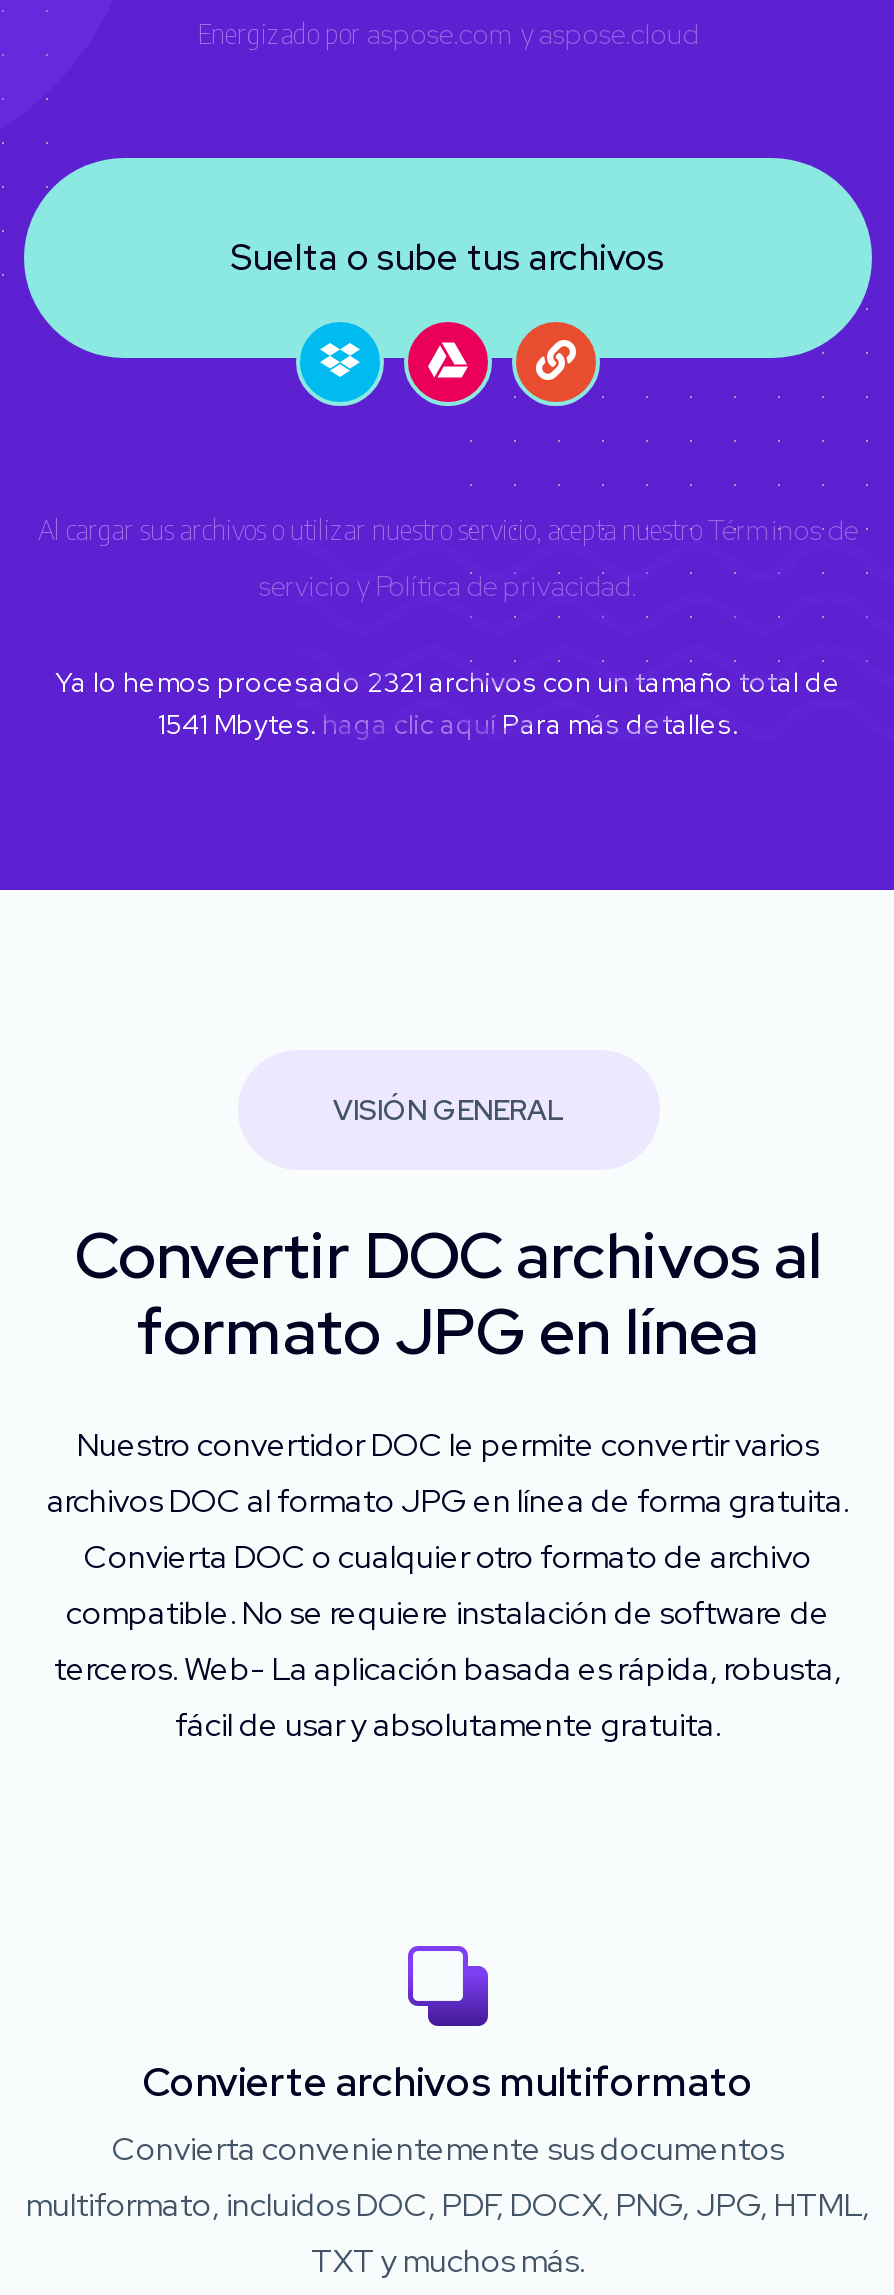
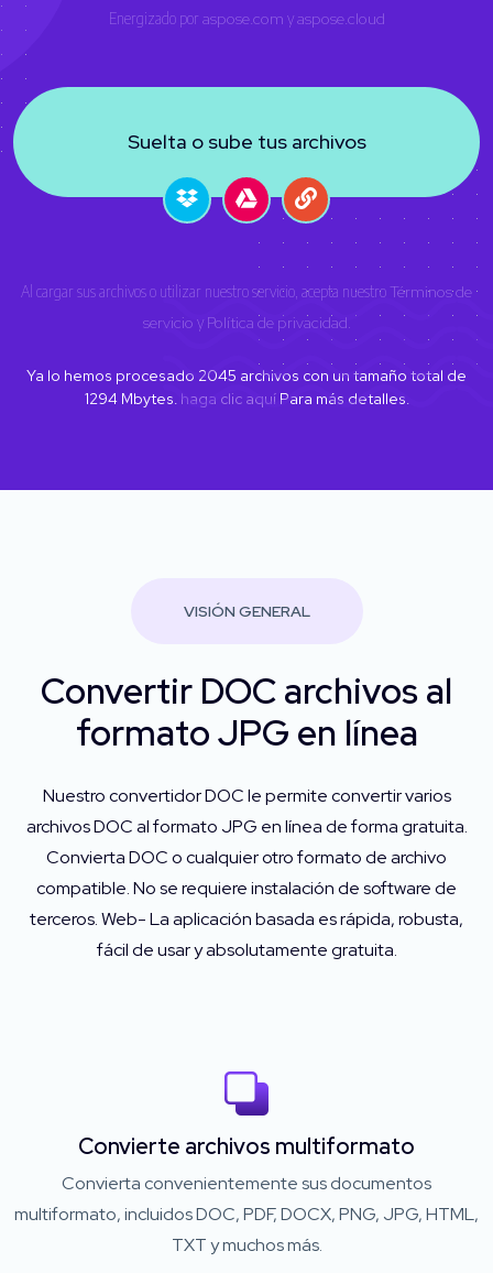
- Ya lo hemos procesado 2321 archivos con un tamaño total de
+ Ya lo hemos procesado 2045 archivos con un tamaño total de

- 1541 Mbytes. haga clic aquí Para más detalles.
+ 1294 Mbytes. haga clic aquí Para más detalles.
